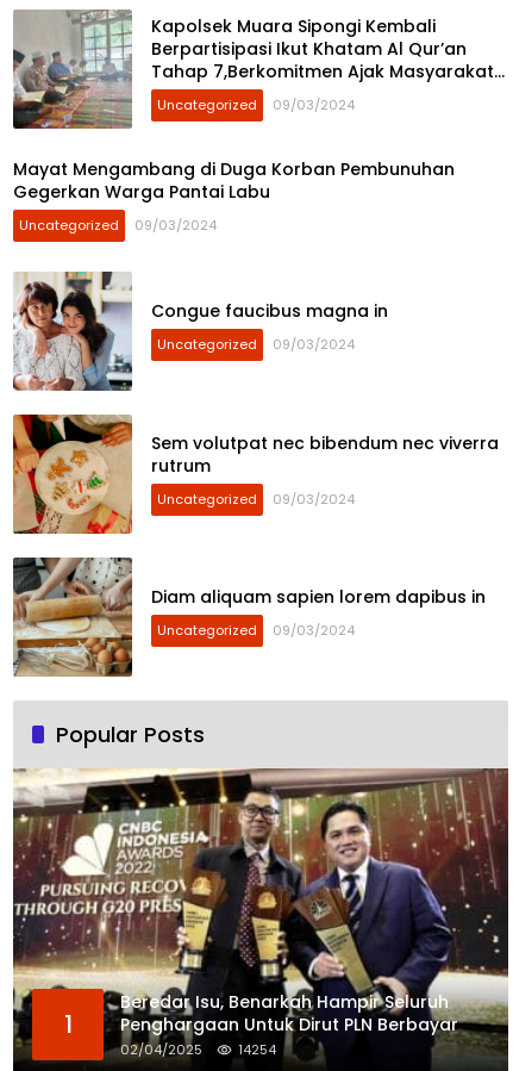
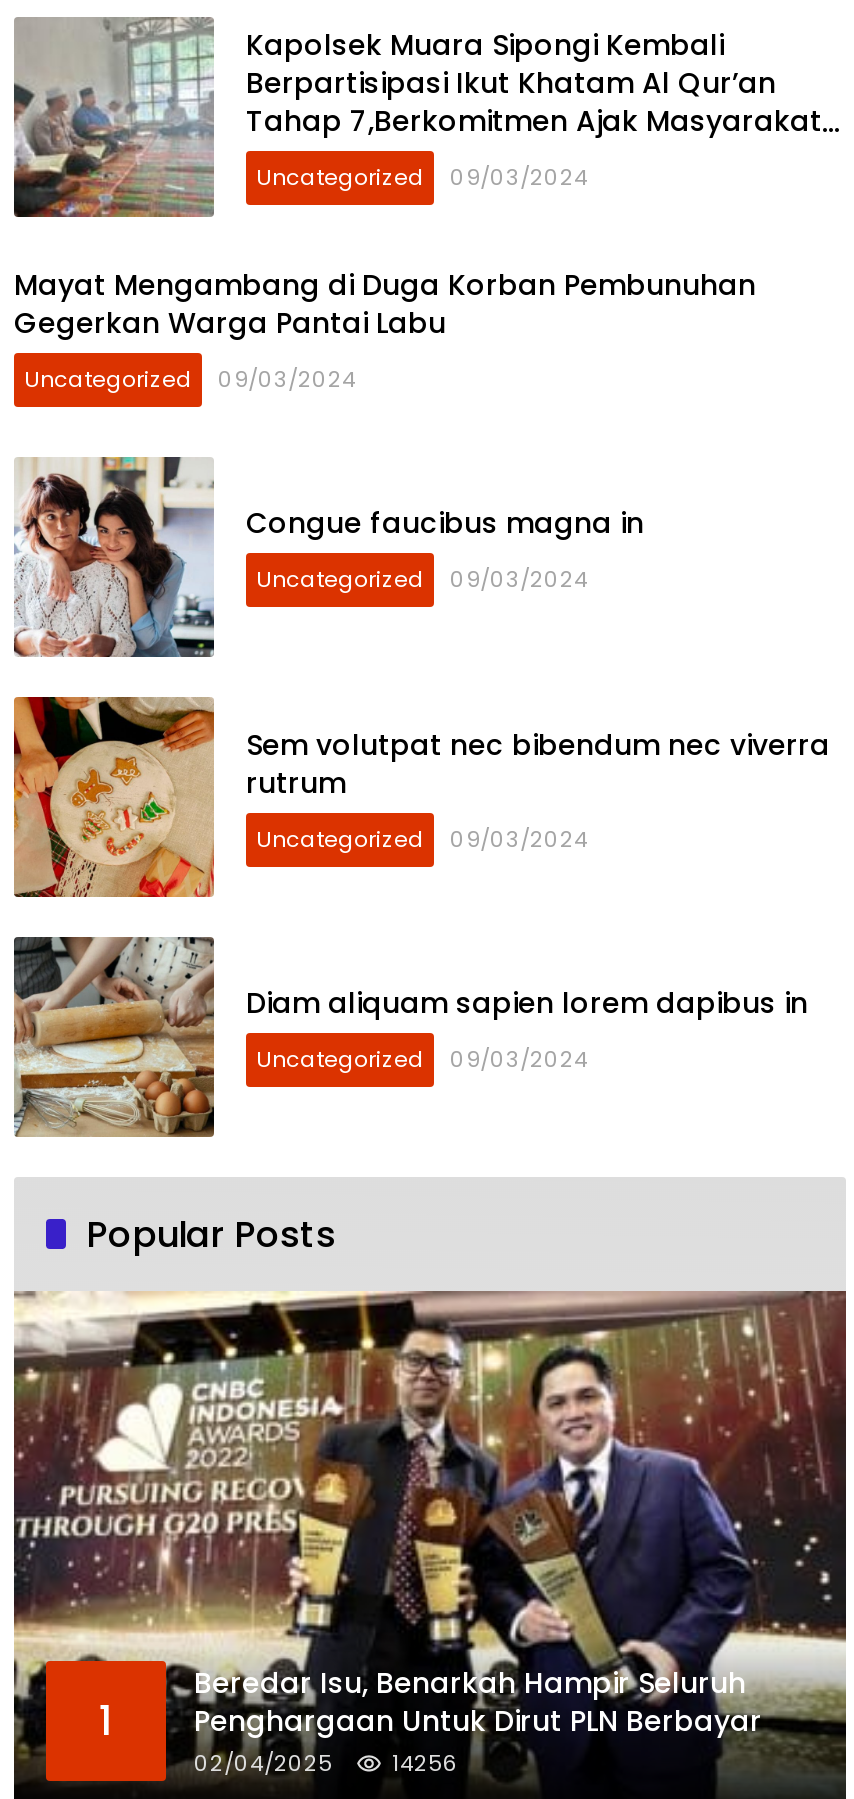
- 02/04/2025 14254
+ 02/04/2025 14256
